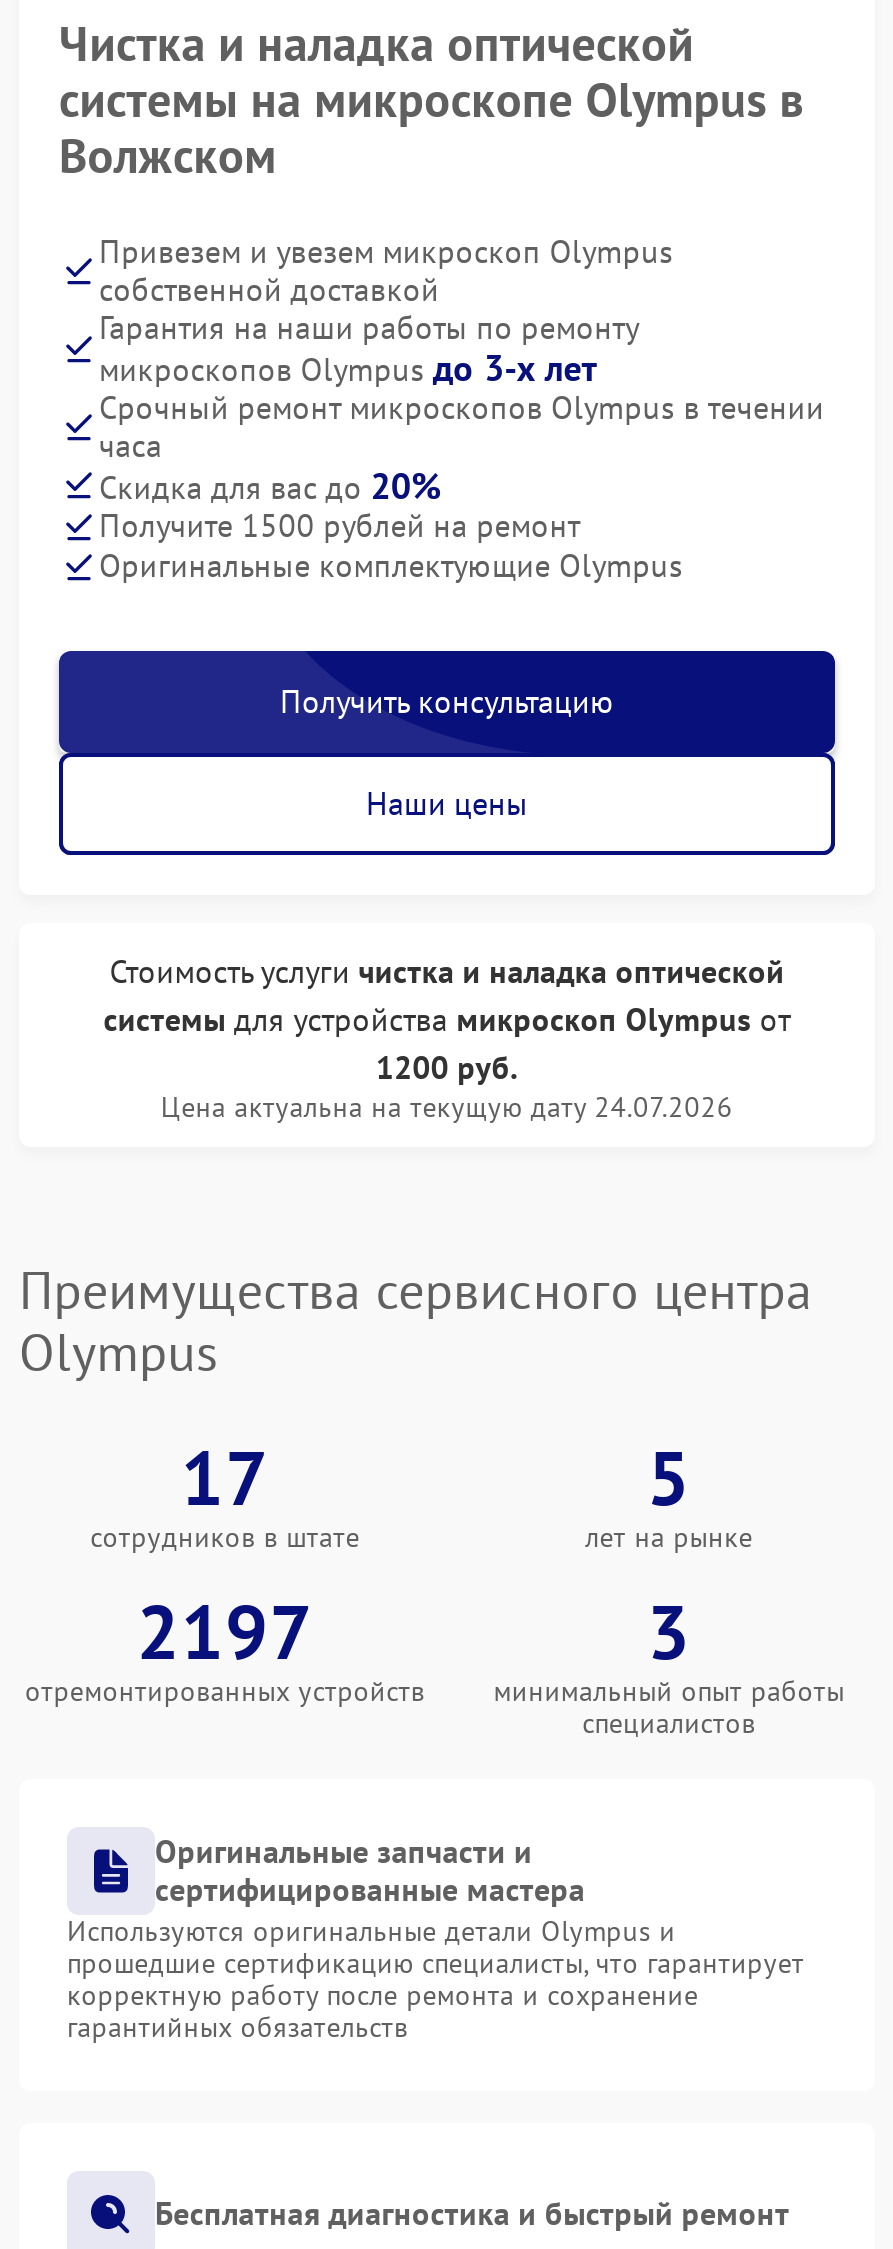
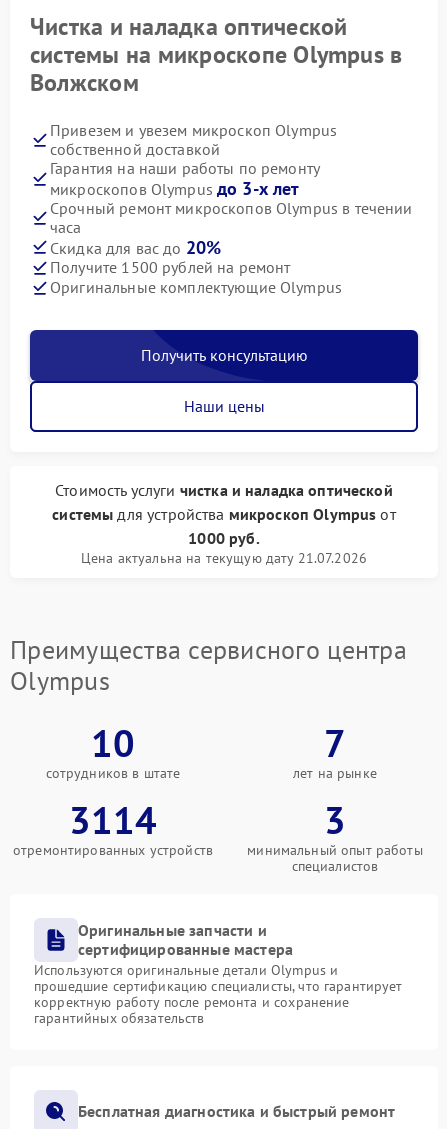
- 1200 руб.
+ 1000 руб.

- Цена актуальна на текущую дату 24.07.2026
+ Цена актуальна на текущую дату 21.07.2026

- 17
+ 10

- 5
+ 7

- 2197
+ 3114
